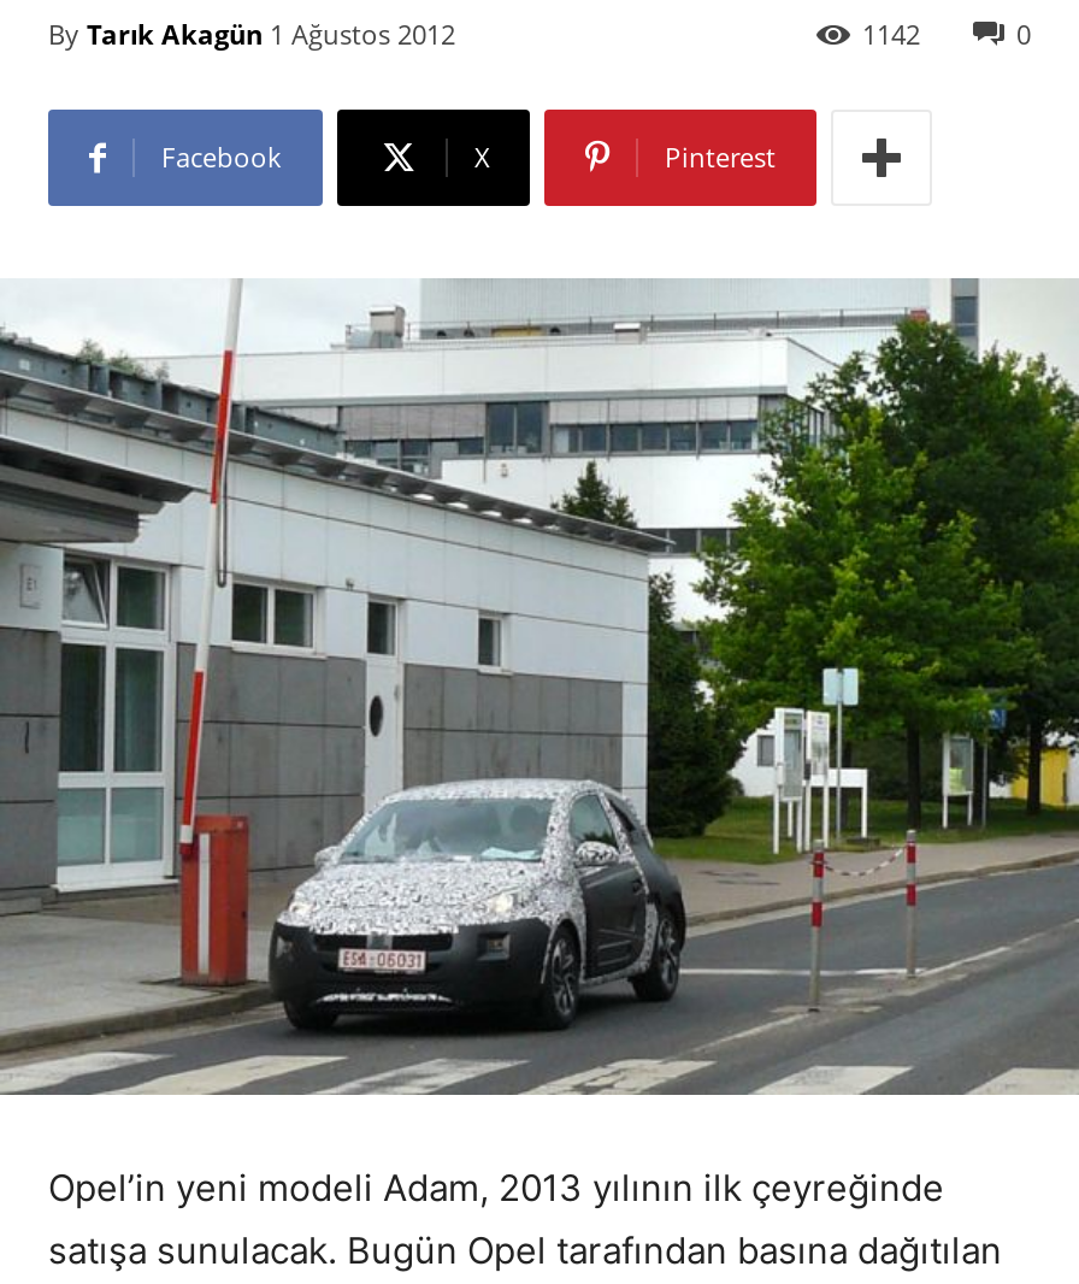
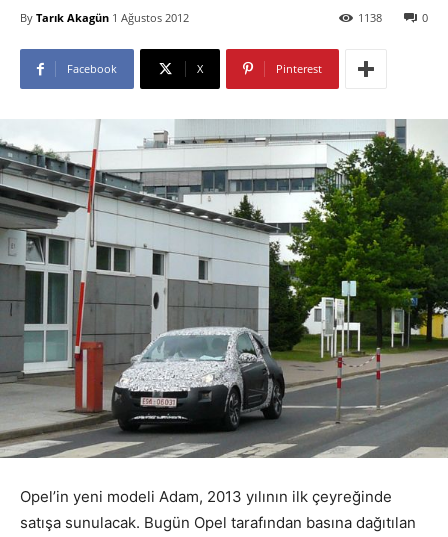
- 1142
+ 1138
